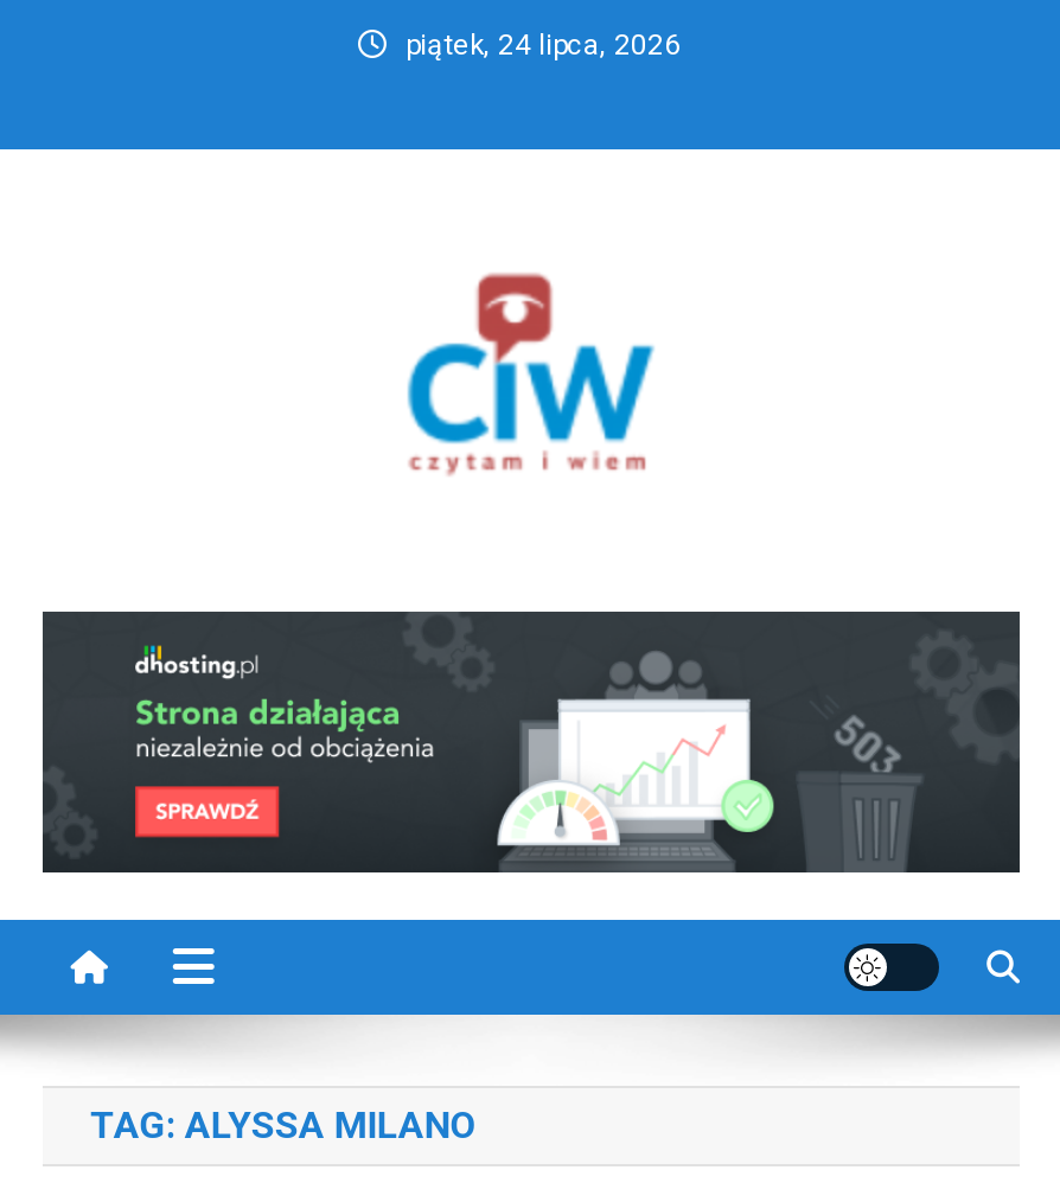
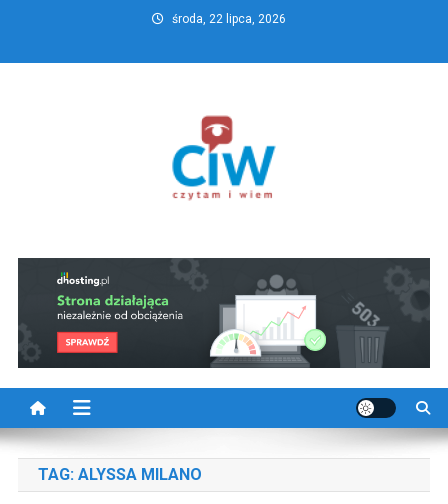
- piątek, 24 lipca, 2026
+ środa, 22 lipca, 2026
